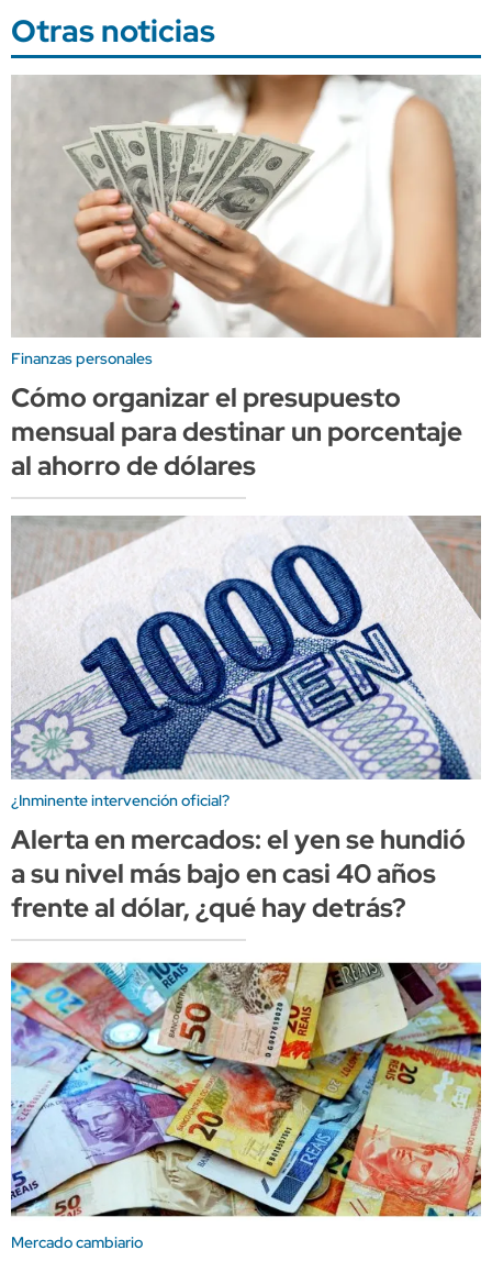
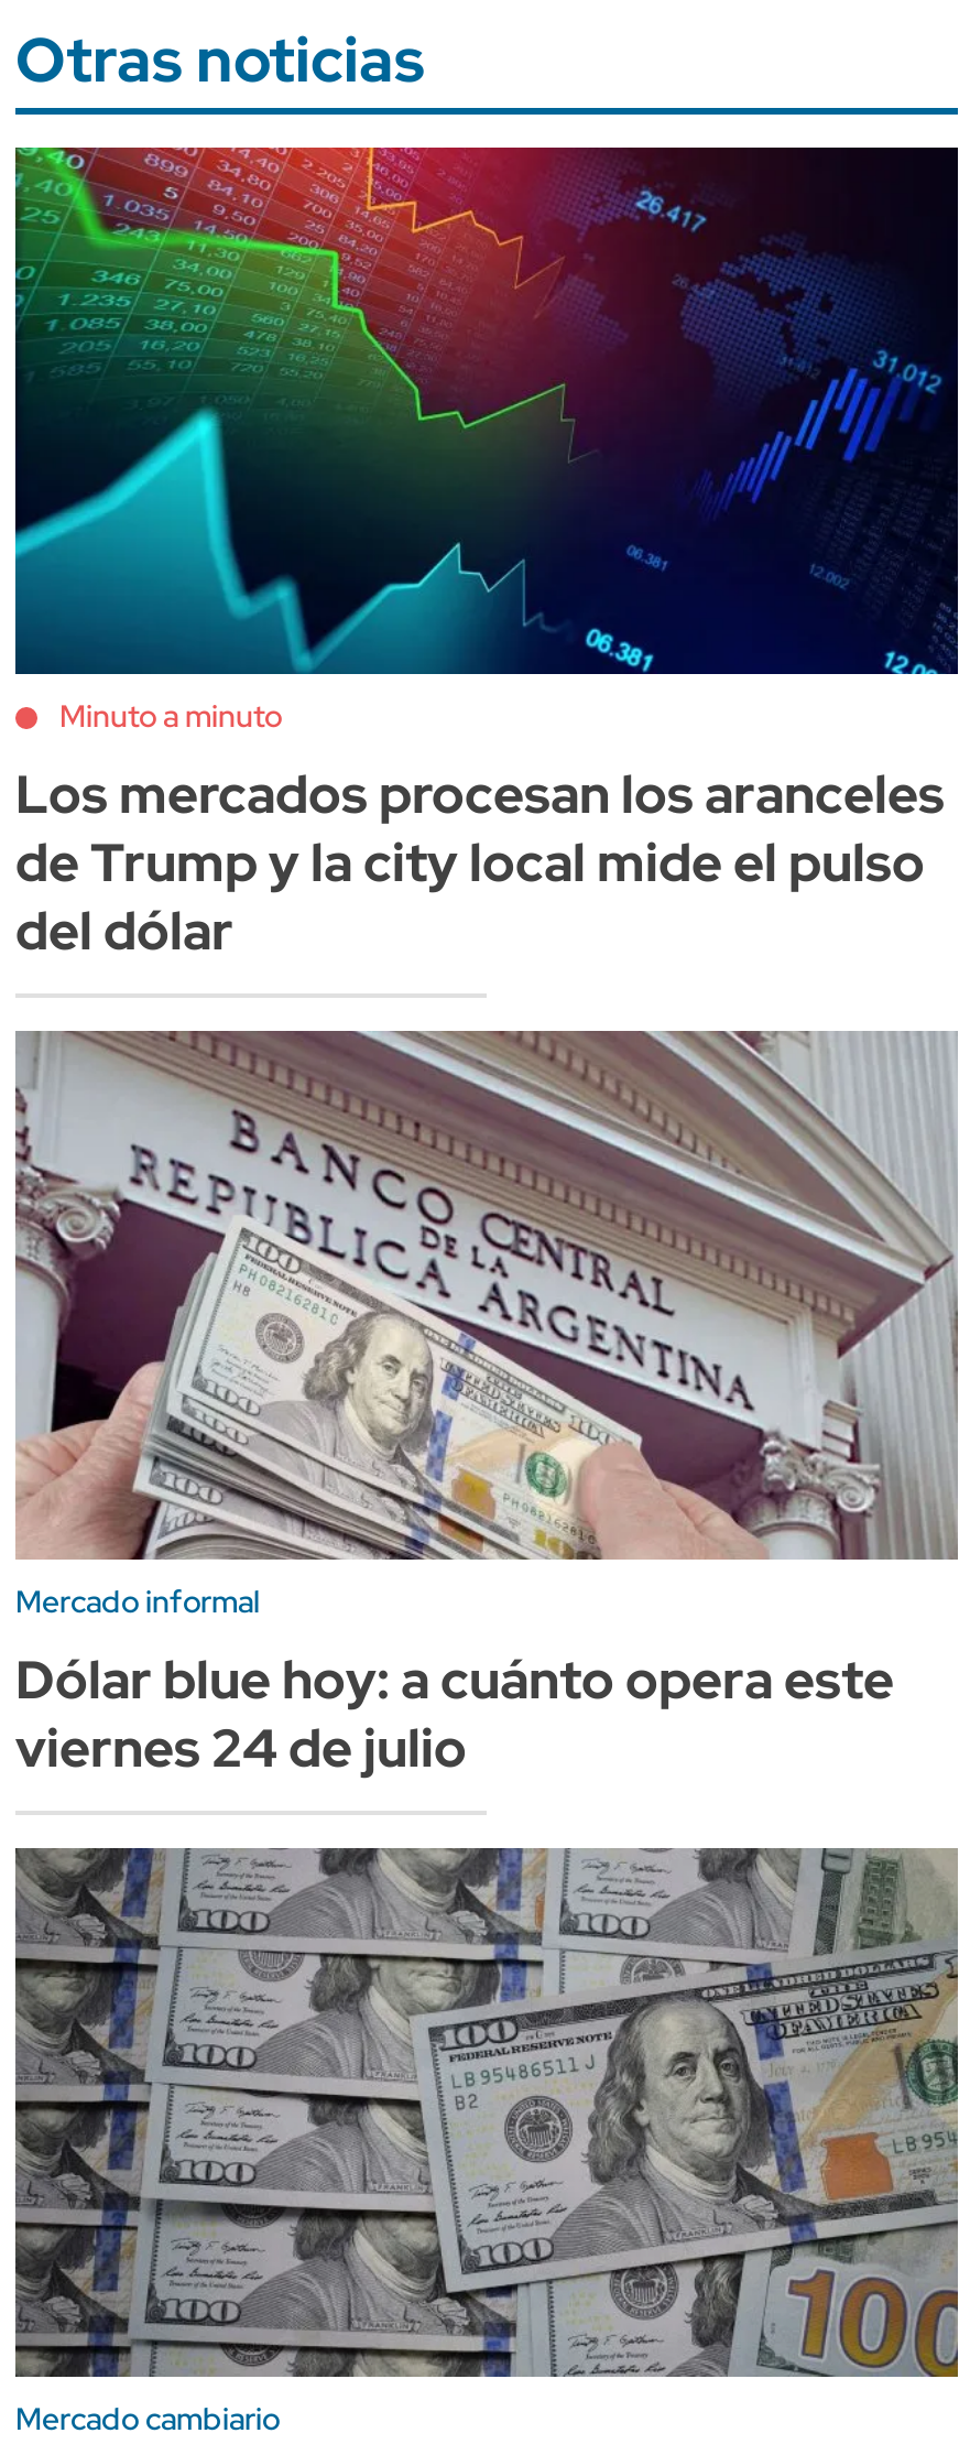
- [image]
- Finanzas personales
- Cómo organizar el presupuesto
- mensual para destinar un porcentaje
- al ahorro de dólares
+ [image]
+ Minuto a minuto
+ Los mercados procesan los aranceles
+ de Trump y la city local mide el pulso
+ del dólar

- [image]
- ¿Inminente intervención oficial?
- Alerta en mercados: el yen se hundió
- a su nivel más bajo en casi 40 años
- frente al dólar, ¿qué hay detrás?
+ [image]
+ Mercado informal
+ Dólar blue hoy: a cuánto opera este
+ viernes 24 de julio

- [image]
+ [image]
